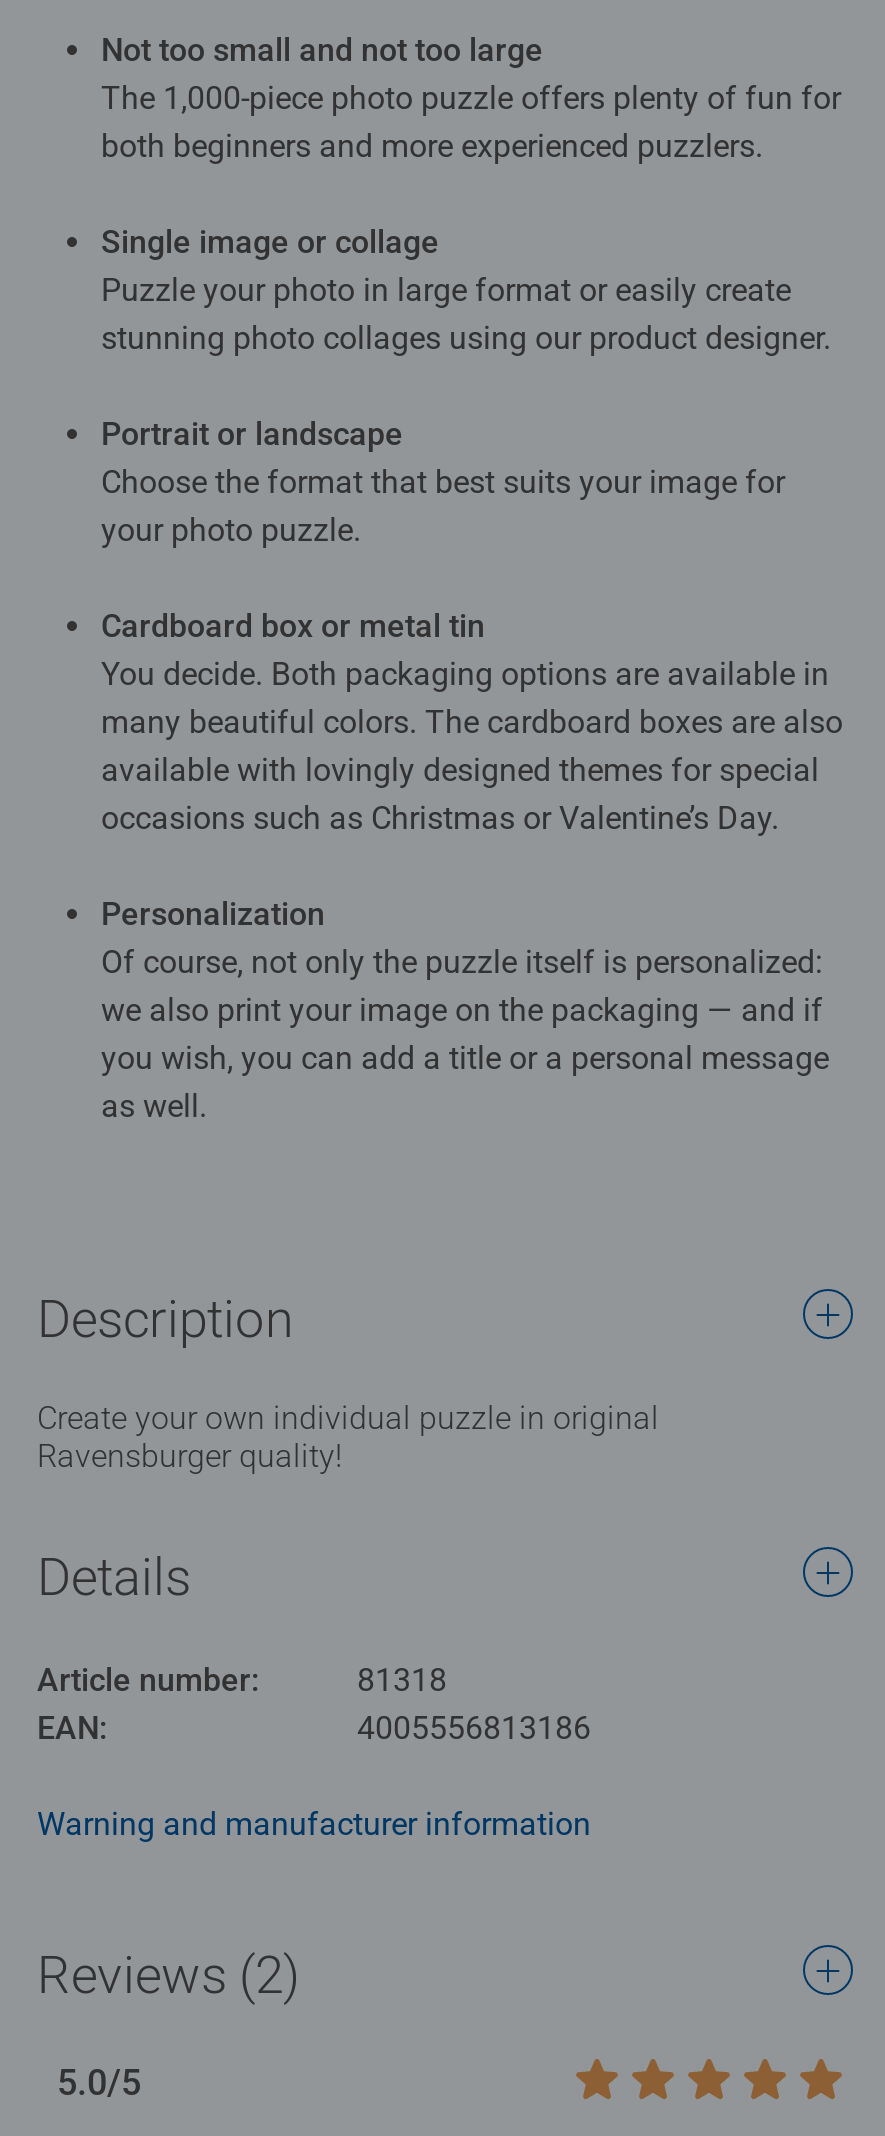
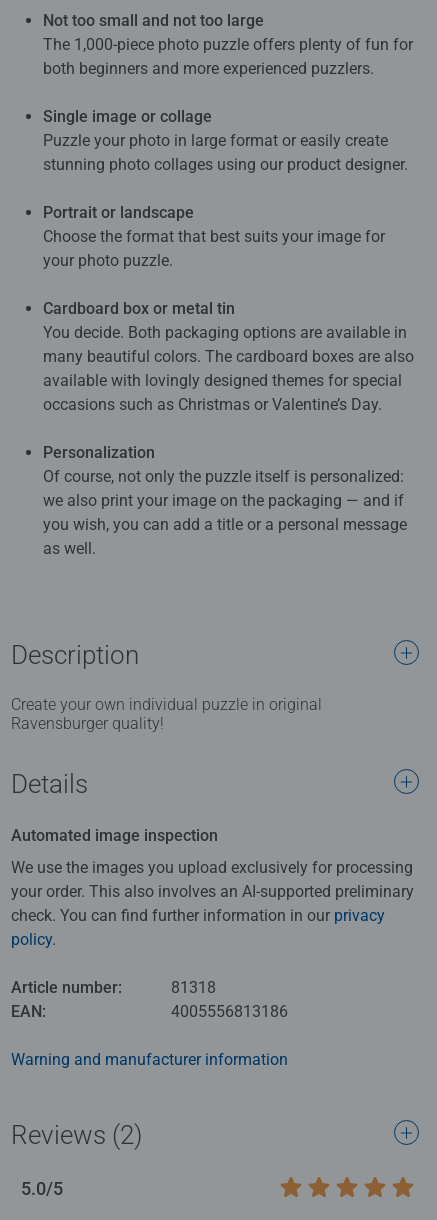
+ Automated image inspection
+ We use the images you upload exclusively for processing
+ your order. This also involves an AI-supported preliminary
+ check. You can find further information in our privacy
+ policy.
